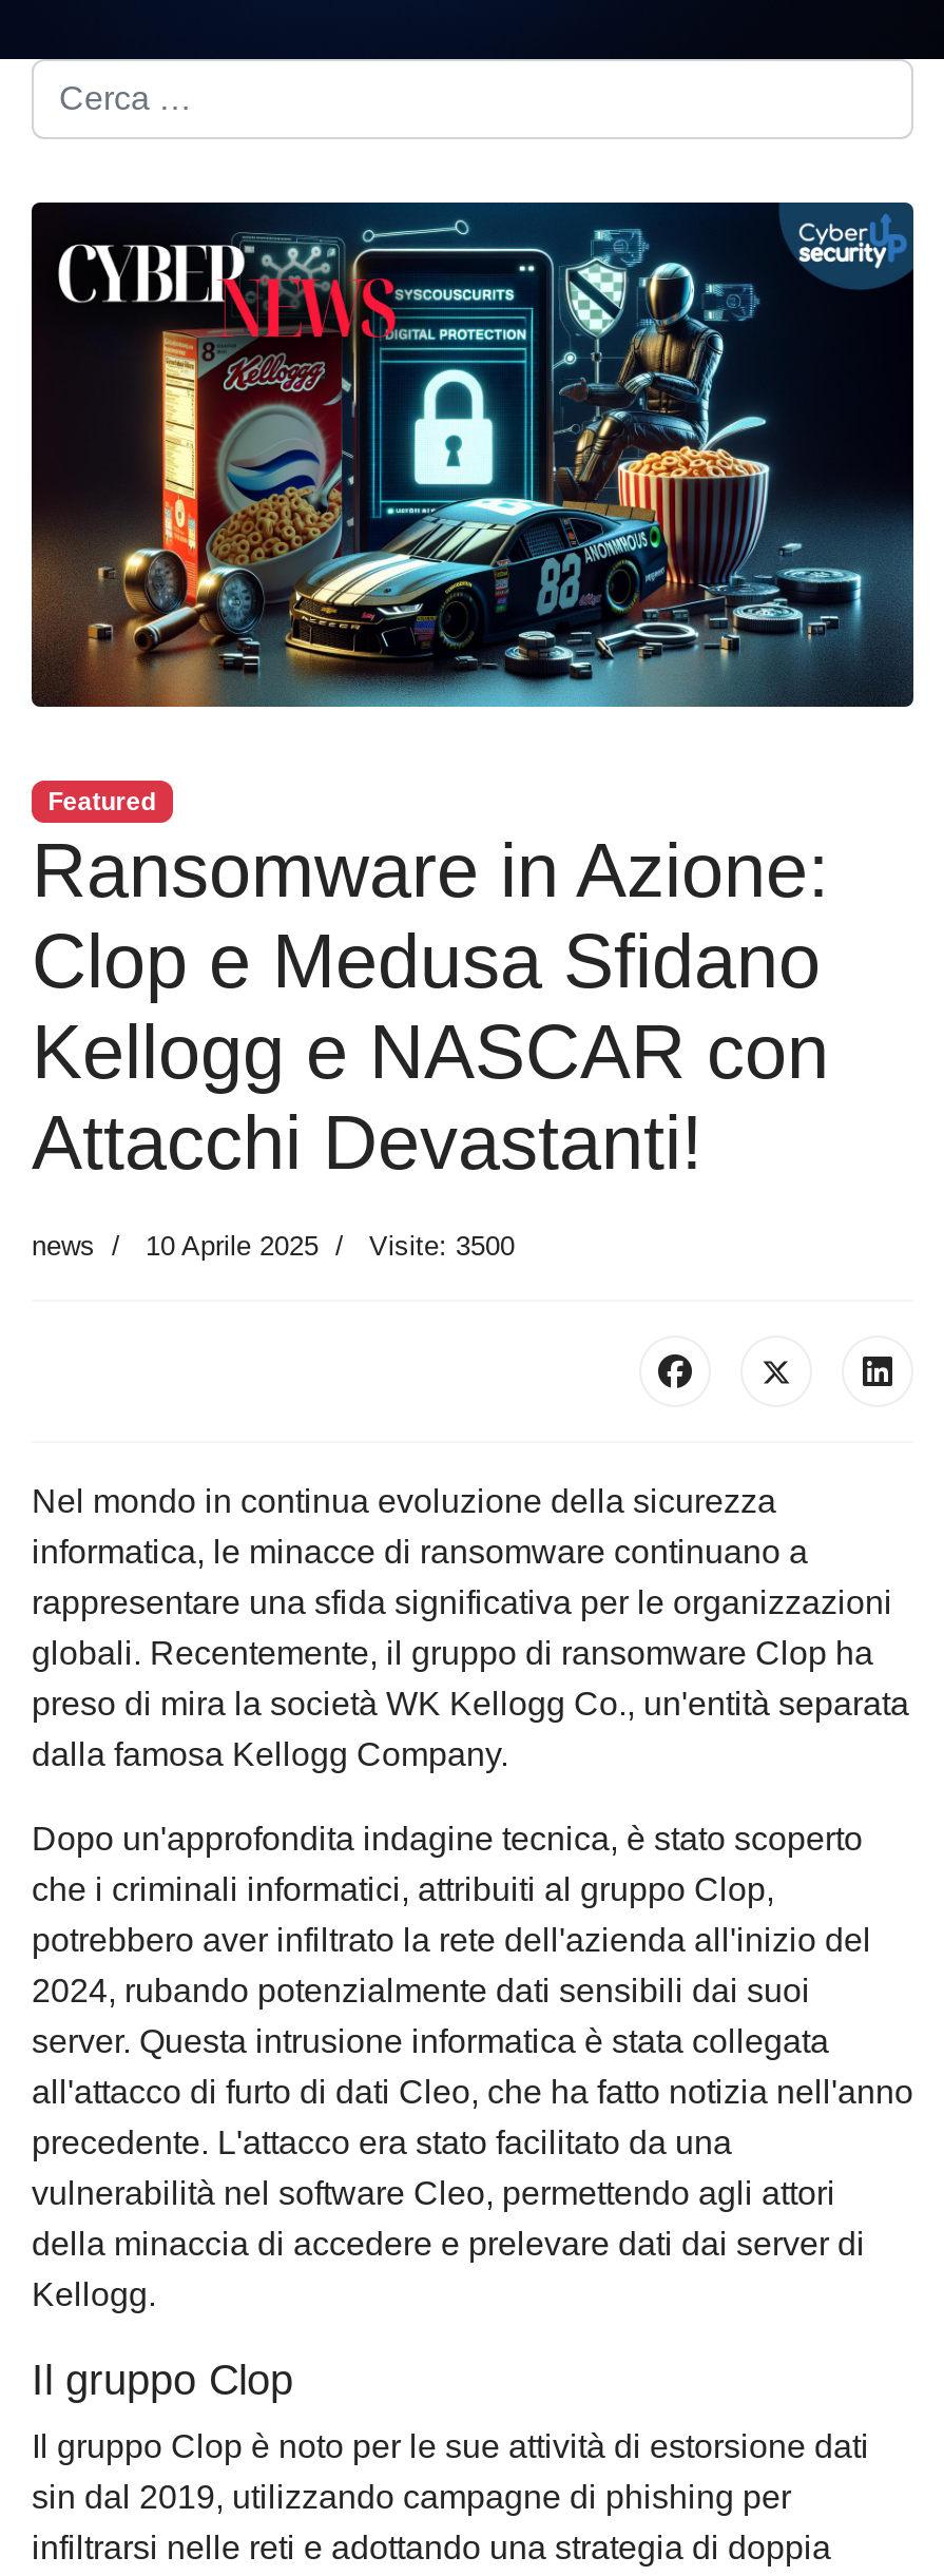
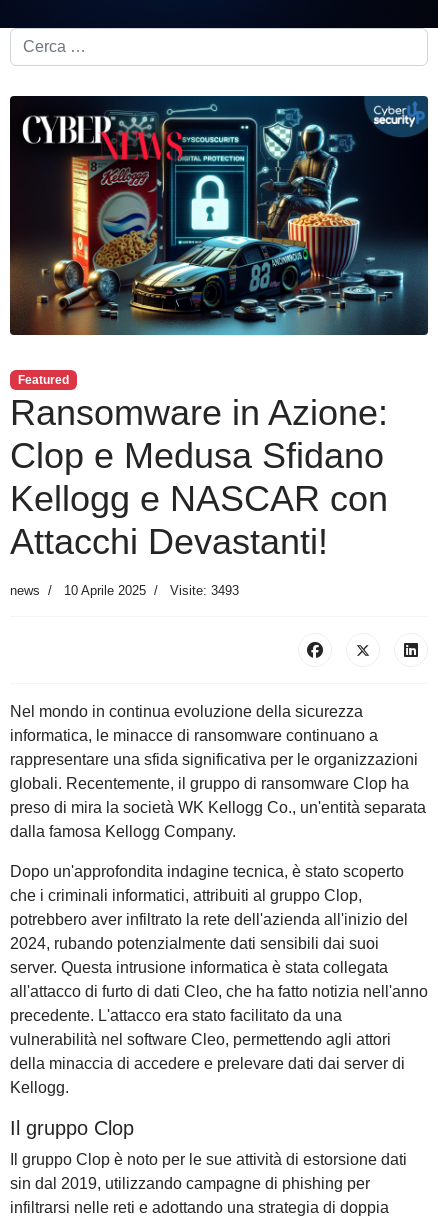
- news 10 Aprile 2025 Visite: 3500
+ news 10 Aprile 2025 Visite: 3493
